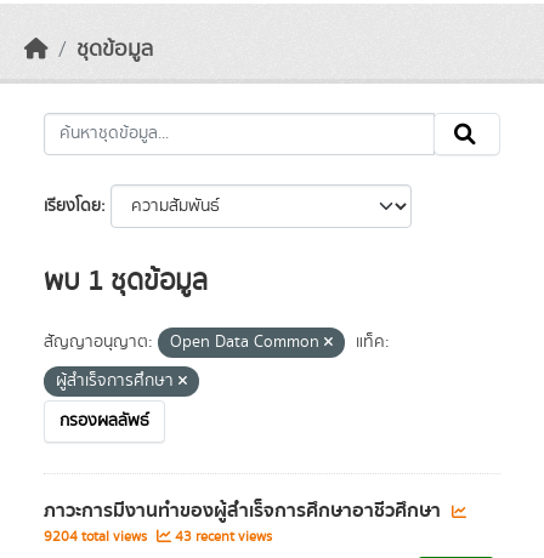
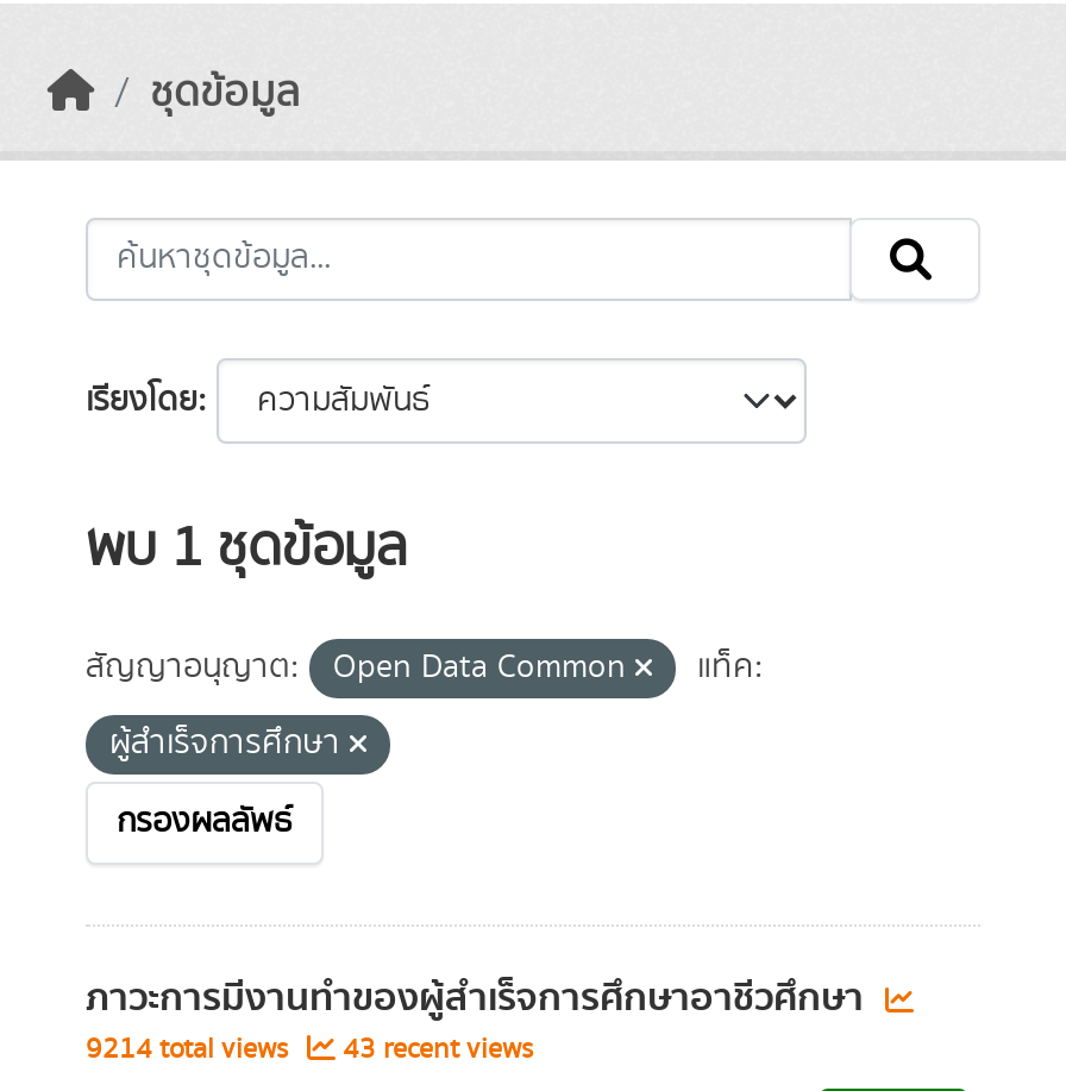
- 9204 total views 43 recent views
+ 9214 total views 43 recent views
